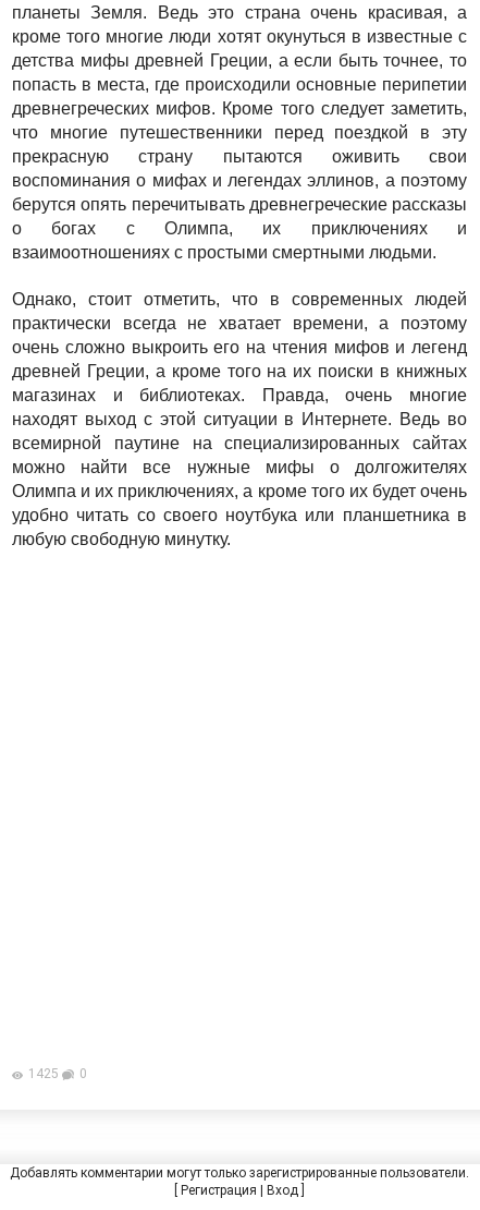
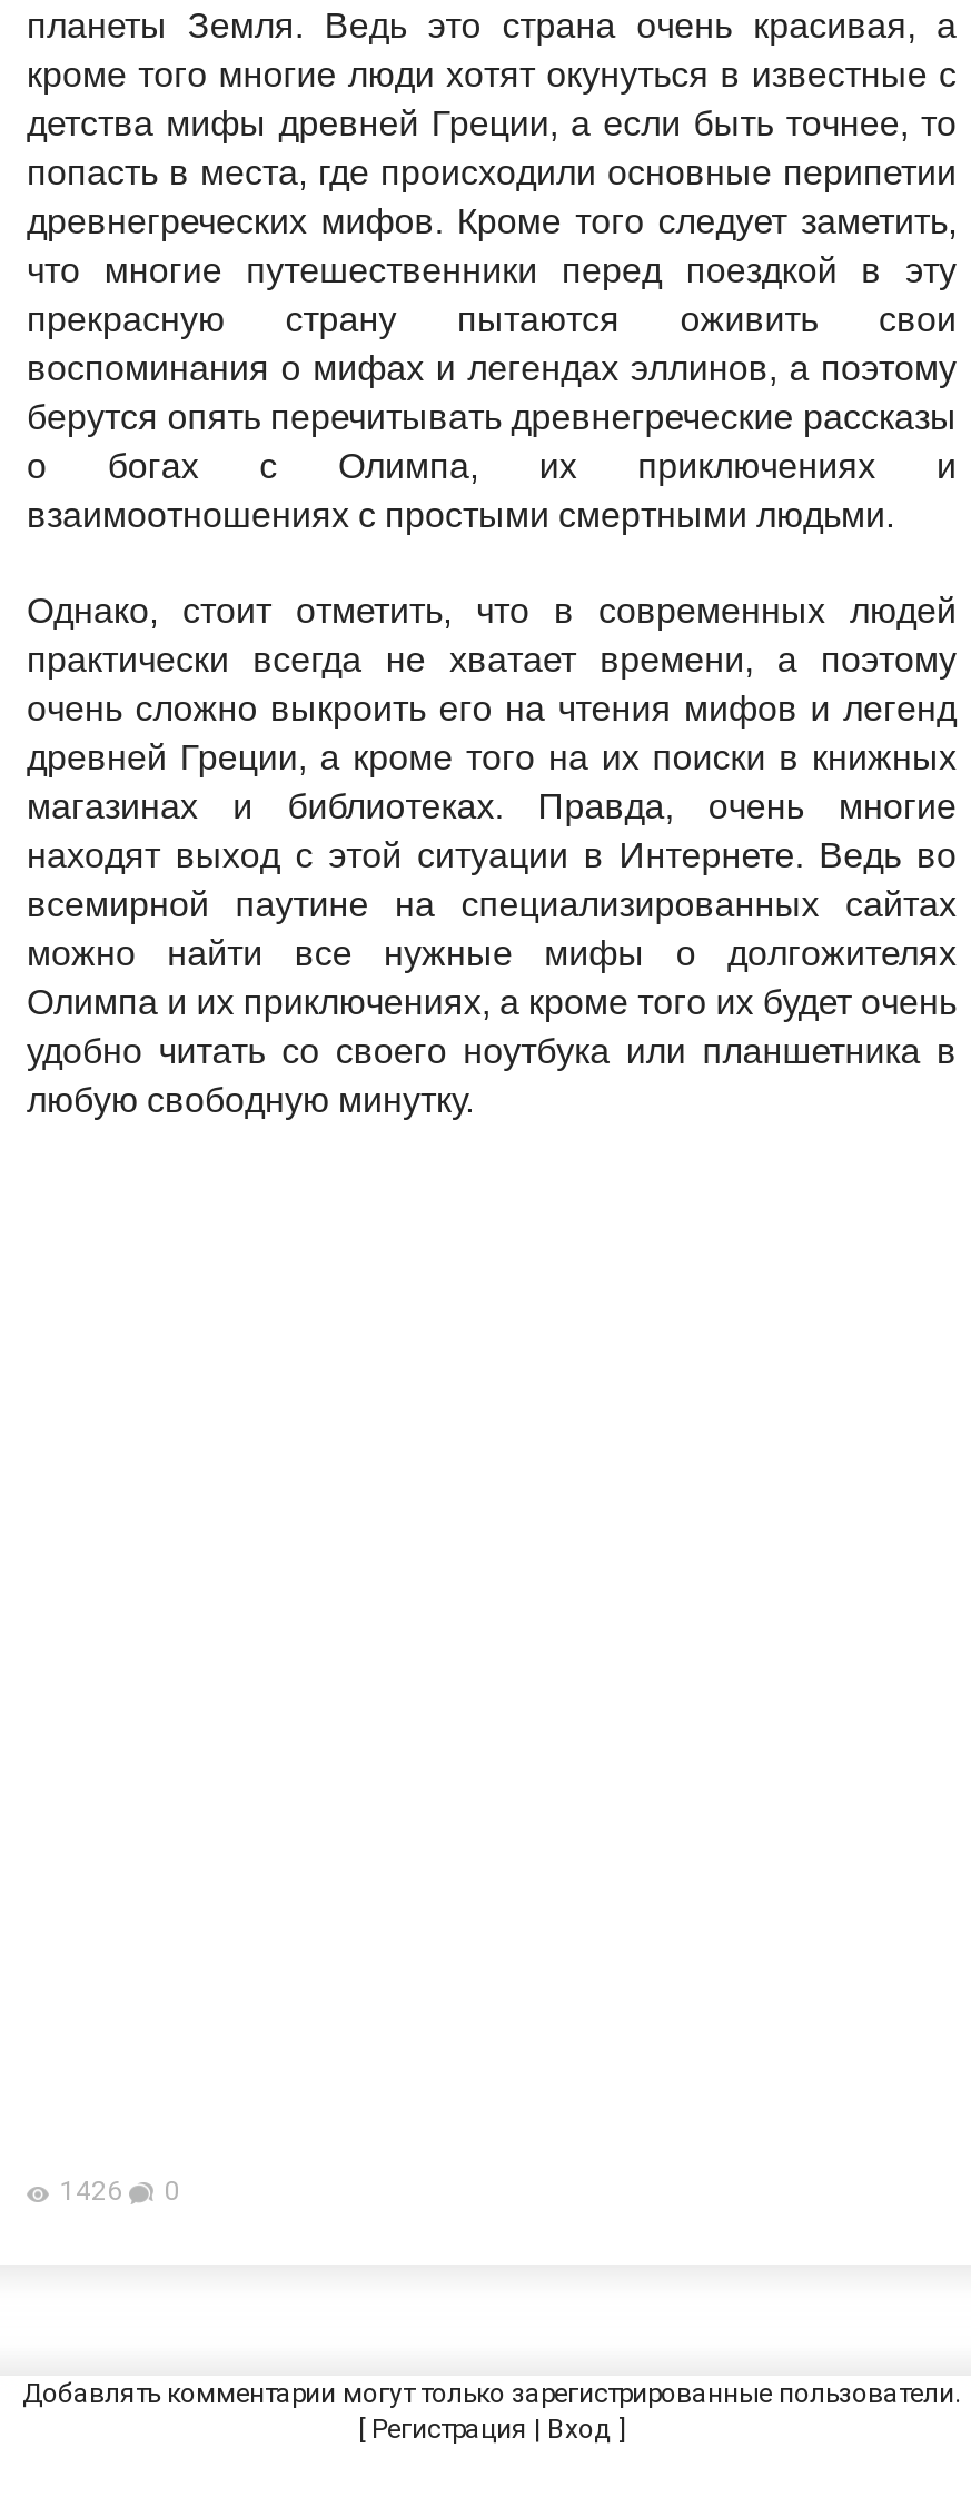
- 1425 0
+ 1426 0
